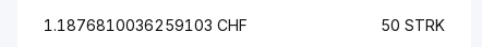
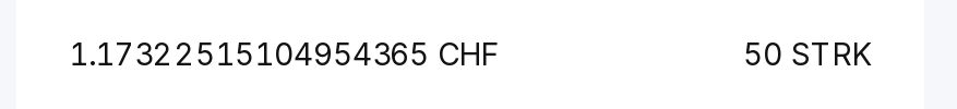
- 1.1876810036259103 CHF
+ 1.17322515104954365 CHF
